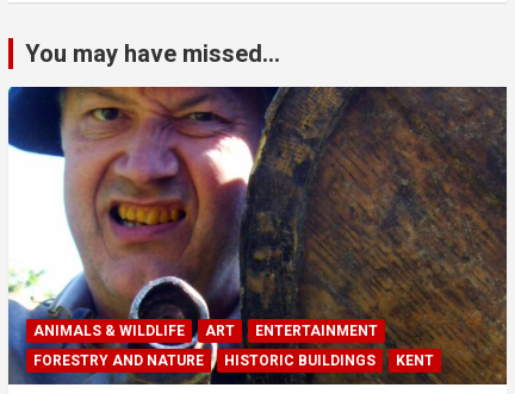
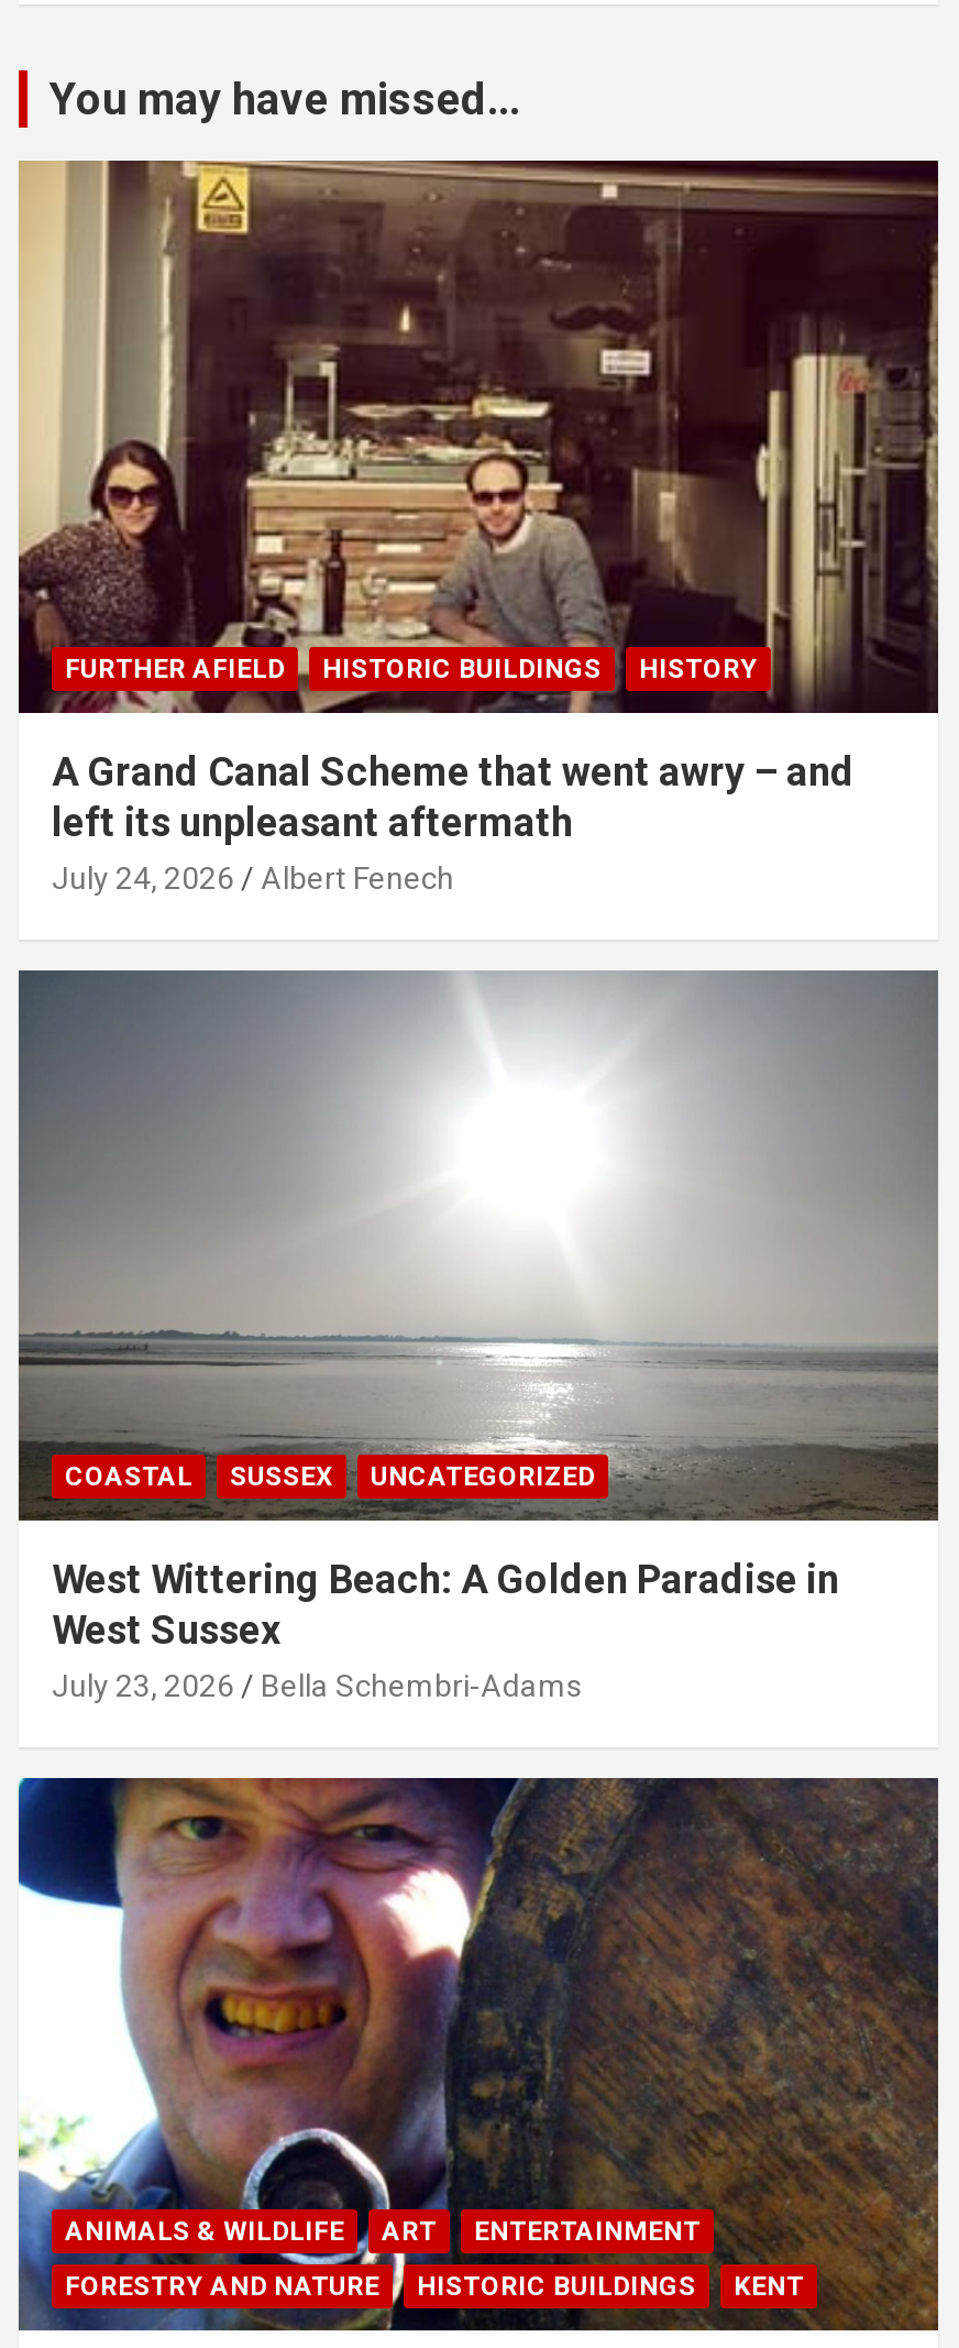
+ [image]
+ FURTHER AFIELD
+ HISTORIC BUILDINGS
+ HISTORY
+ A Grand Canal Scheme that went awry – and
+ left its unpleasant aftermath
+ July 24, 2026
+ Albert Fenech

+ [image]
+ COASTAL
+ SUSSEX
+ UNCATEGORIZED
+ West Wittering Beach: A Golden Paradise in
+ West Sussex
+ July 23, 2026
+ Bella Schembri-Adams
